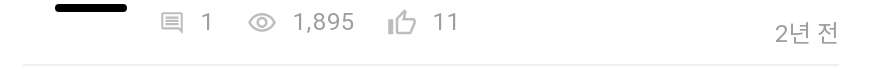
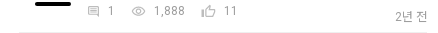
- 1,895
+ 1,888
